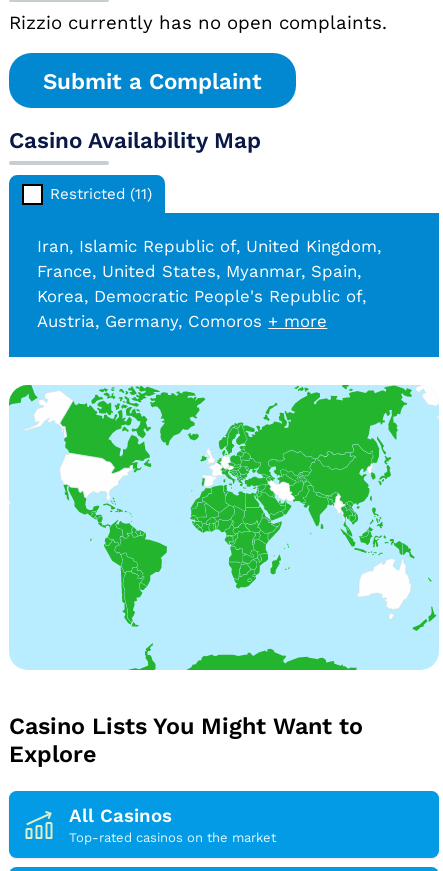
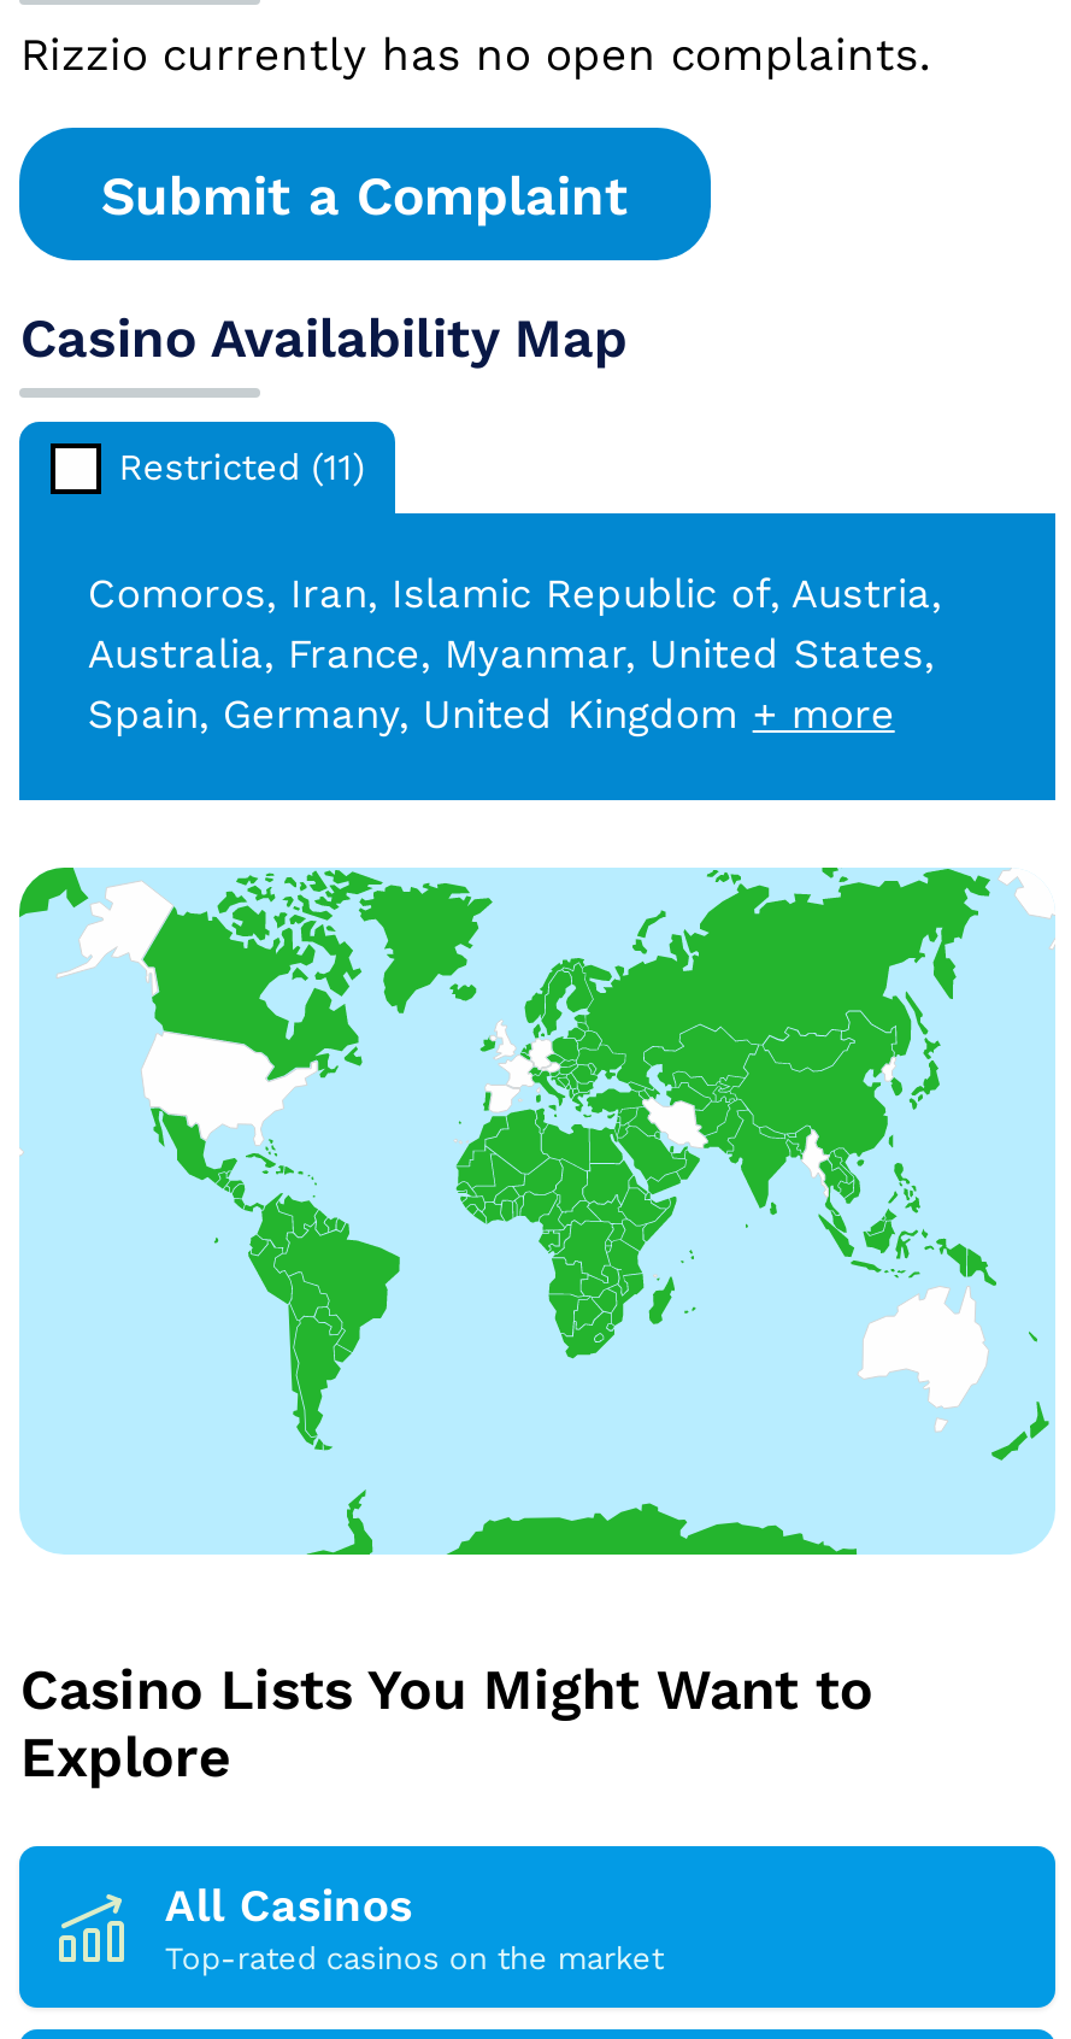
- Iran, Islamic Republic of, United Kingdom,
- France, United States, Myanmar, Spain,
- Korea, Democratic People's Republic of,
- Austria, Germany, Comoros + more
+ Comoros, Iran, Islamic Republic of, Austria,
+ Australia, France, Myanmar, United States,
+ Spain, Germany, United Kingdom + more
